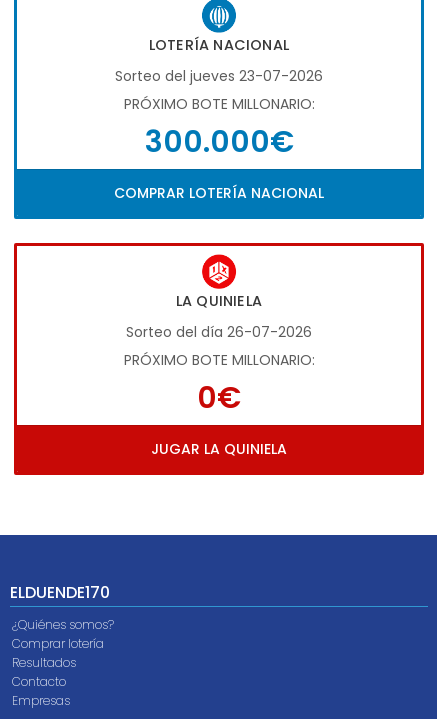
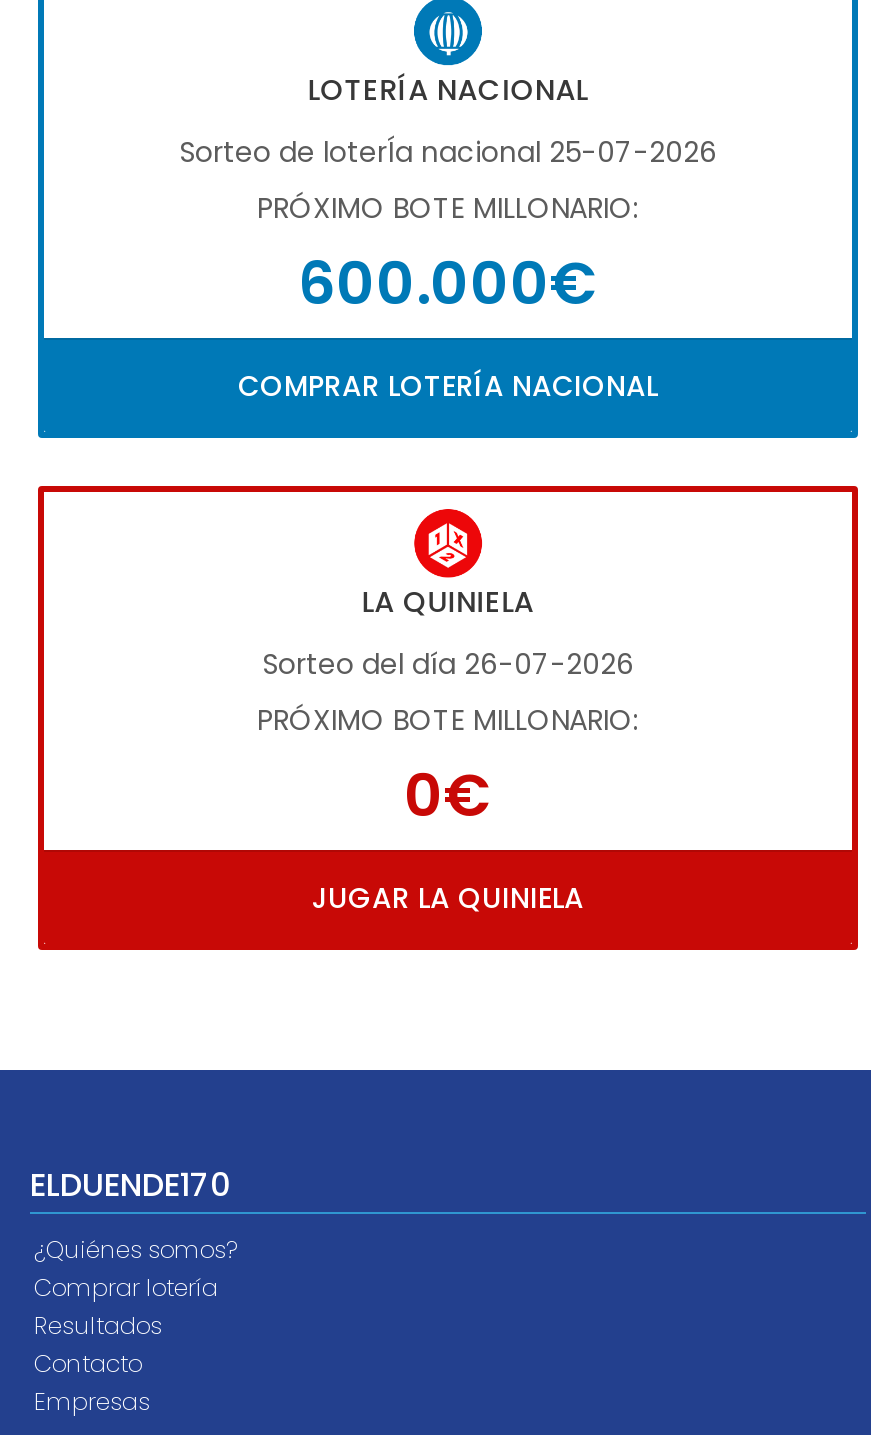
- Sorteo del jueves 23-07-2026
+ Sorteo de loterÍa nacional 25-07-2026

- 300.000€
+ 600.000€
